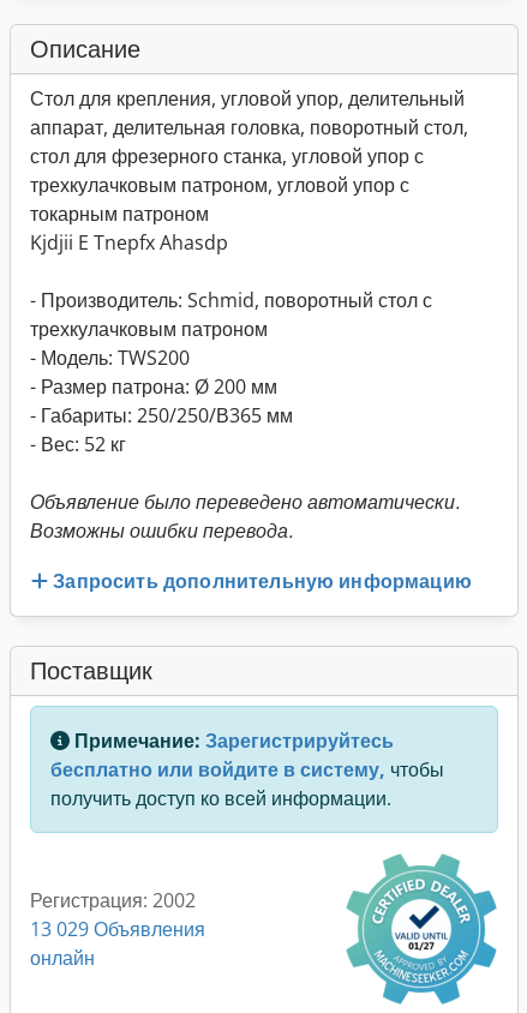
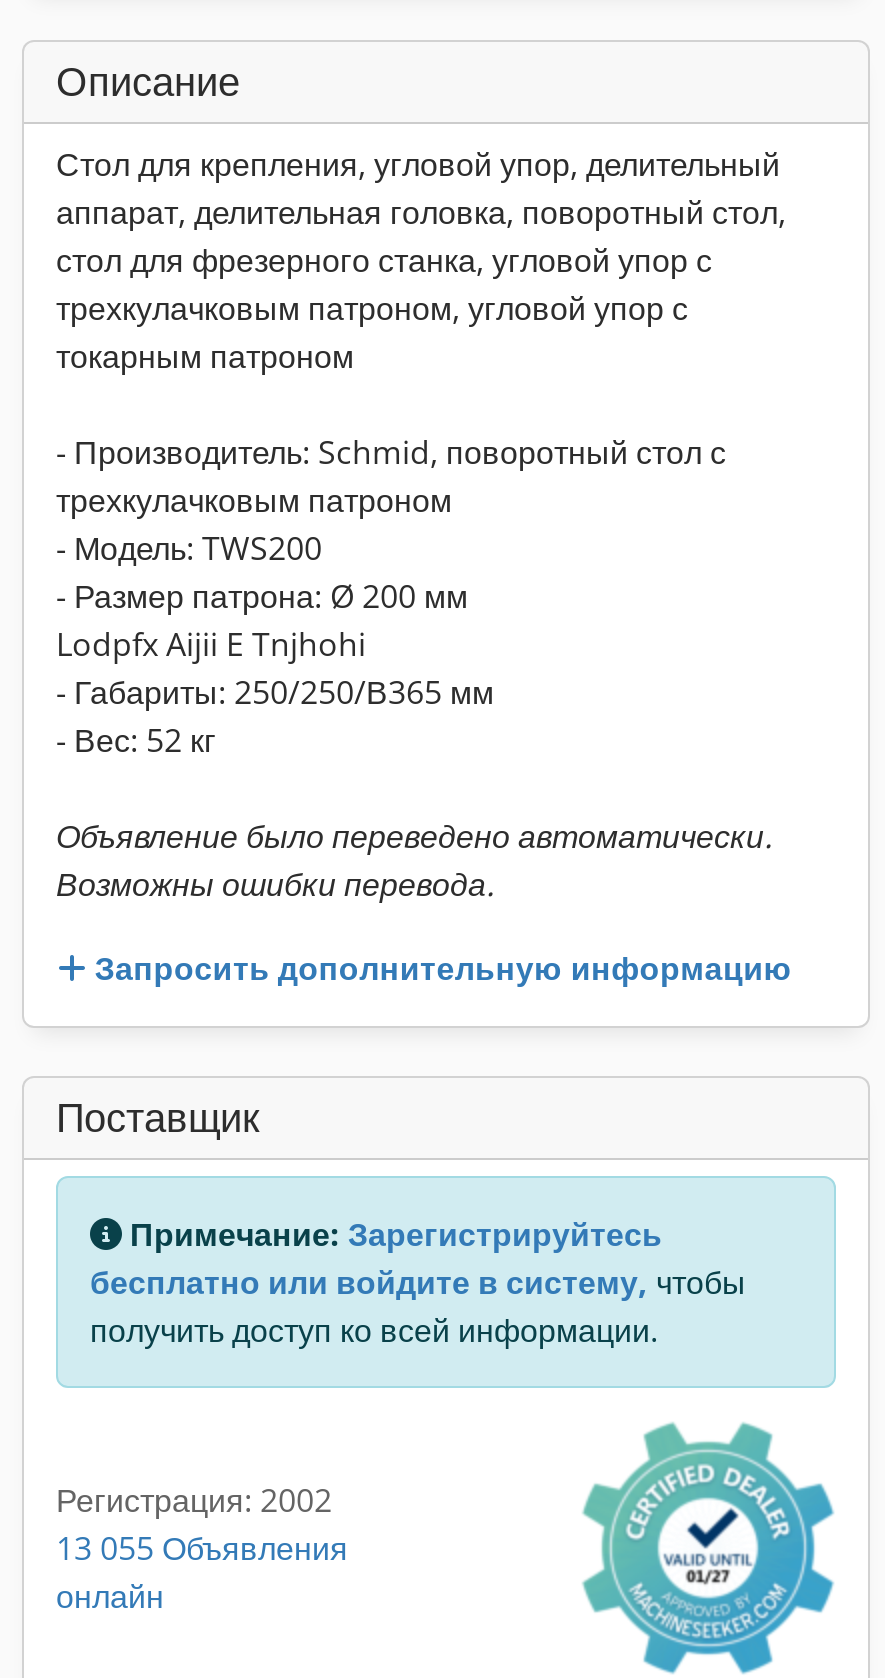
- Kjdjii E Tnepfx Ahasdp

moved up: - Производитель: Schmid, поворотный стол с | трехкулачковым патроном | - Модель: TWS200 | - Размер патрона: Ø 200 мм

+ Lodpfx Aijii E Tnjhohi

- 13 029 Объявления
+ 13 055 Объявления
